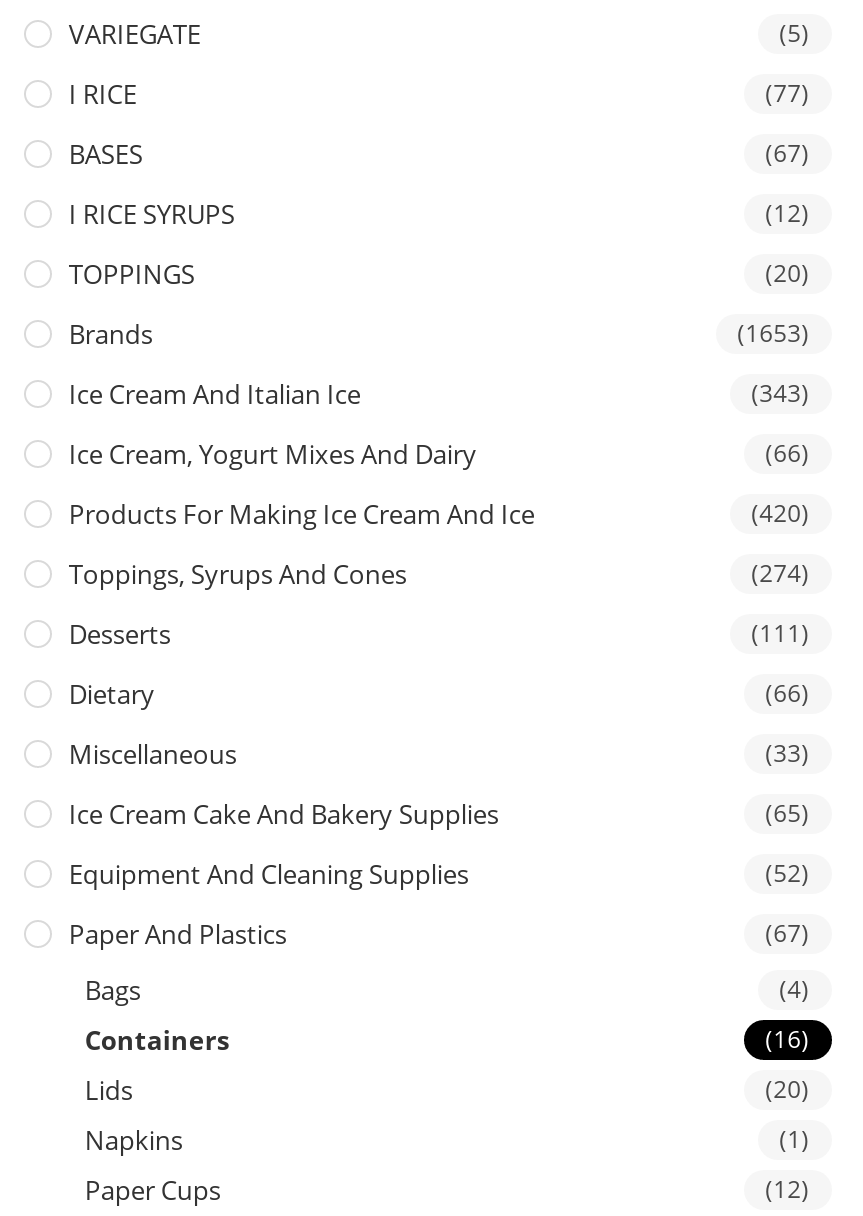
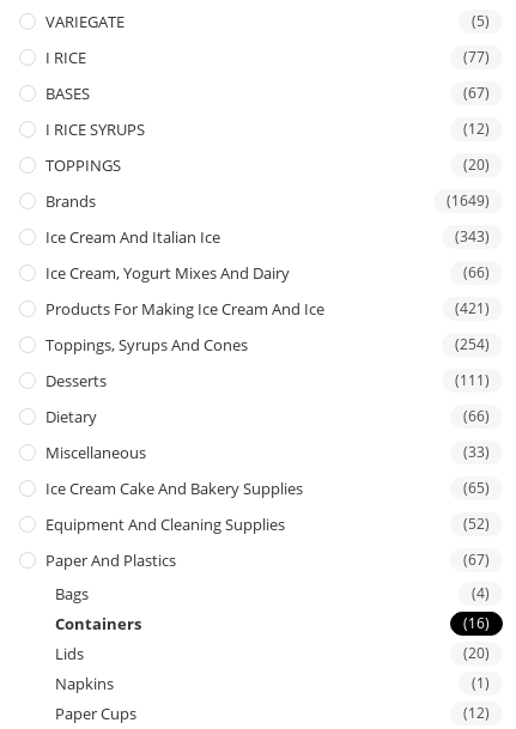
- (1653)
+ (1649)

- (420)
+ (421)

- (274)
+ (254)
